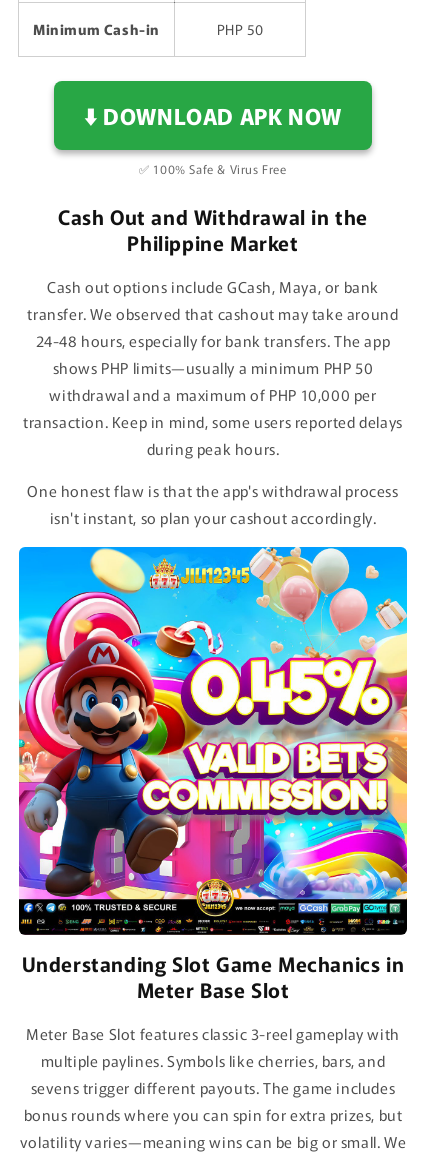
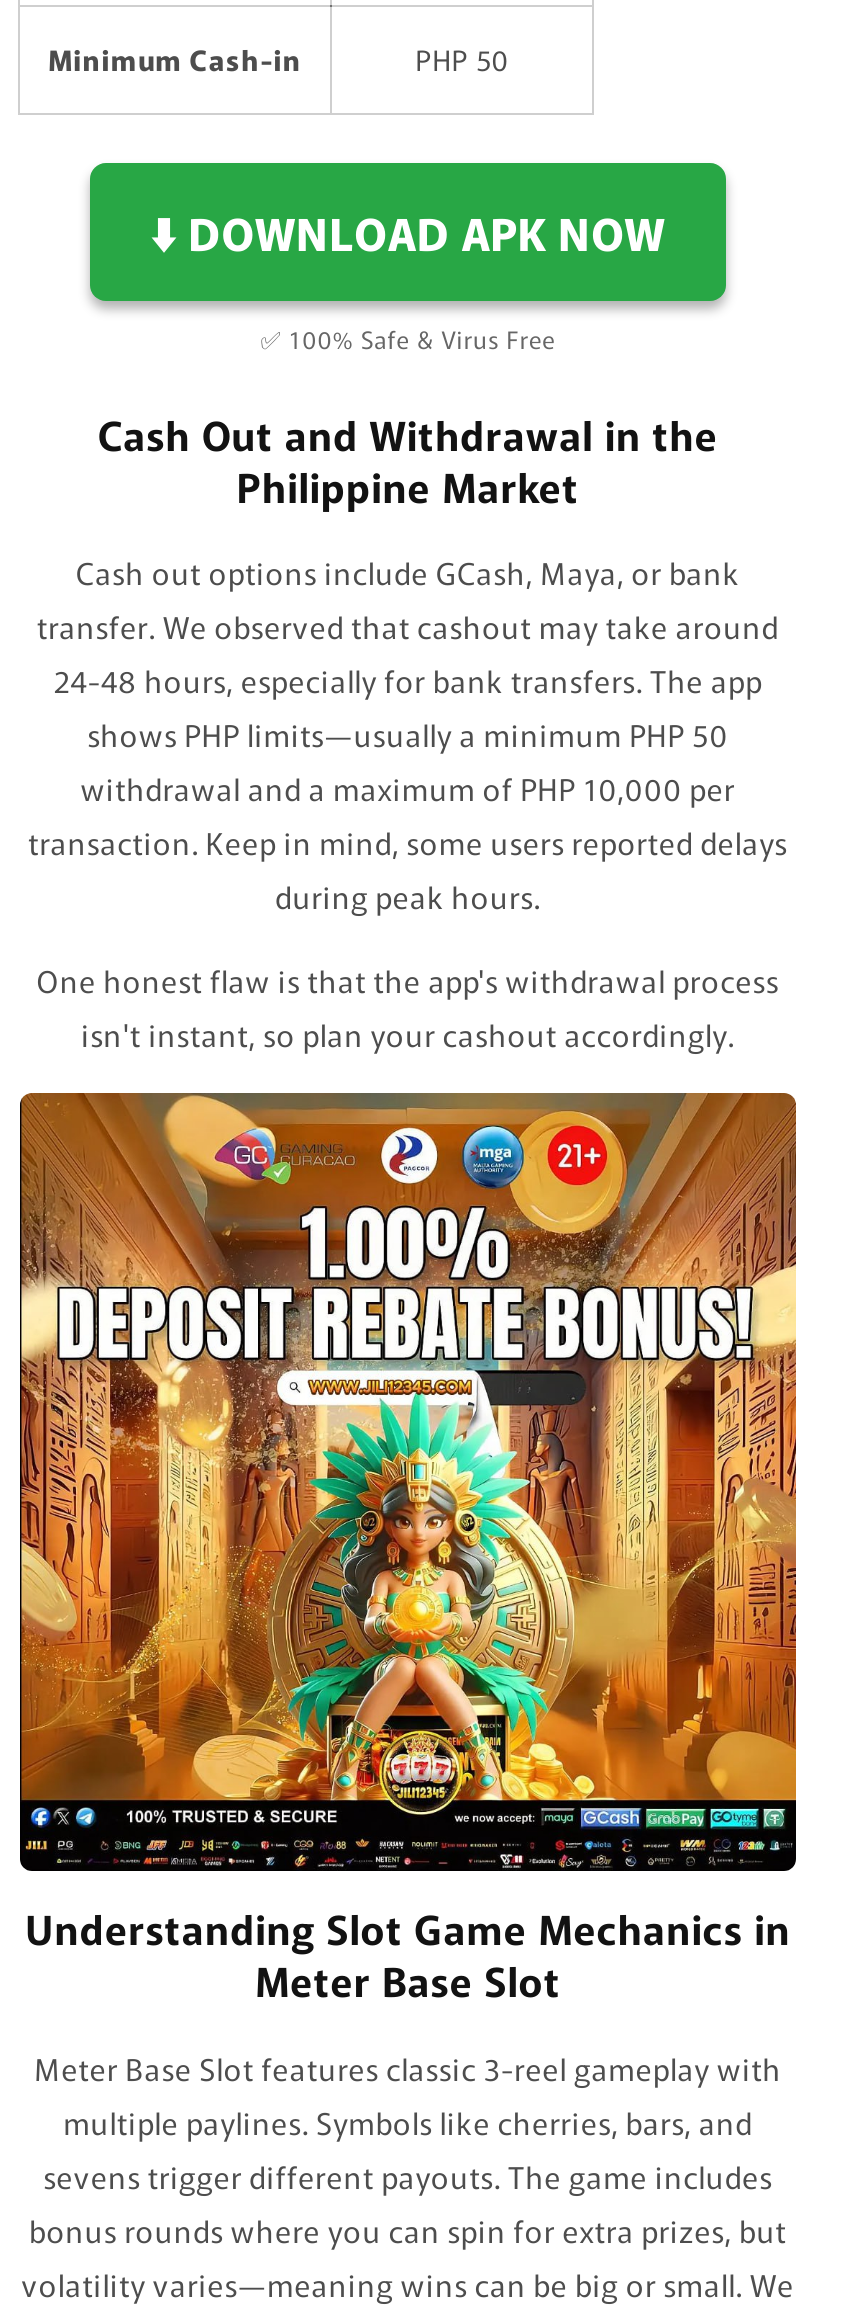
- [image]
+ [image]
